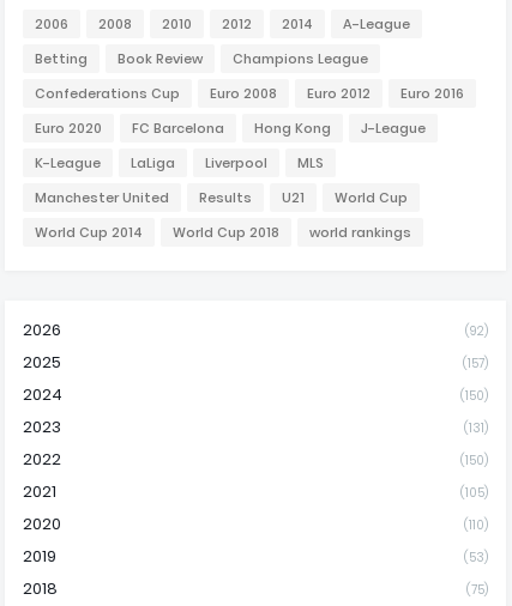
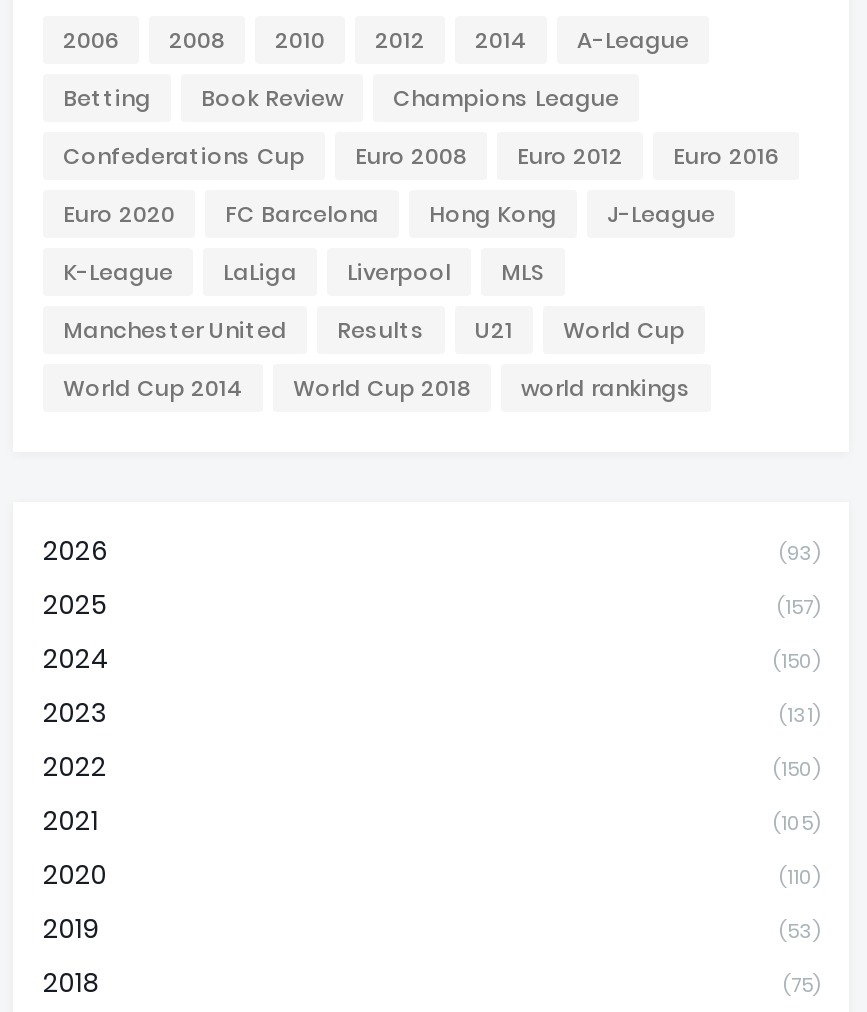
- (92)
+ (93)
